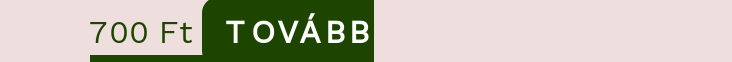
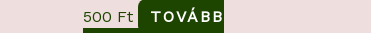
- 700 Ft TOVÁBB
+ 500 Ft TOVÁBB
